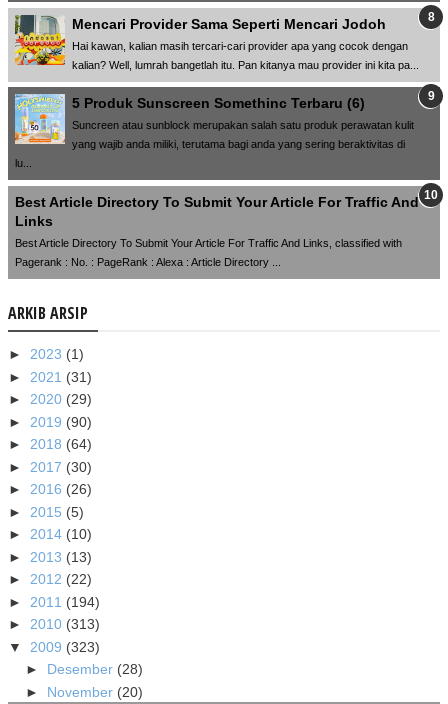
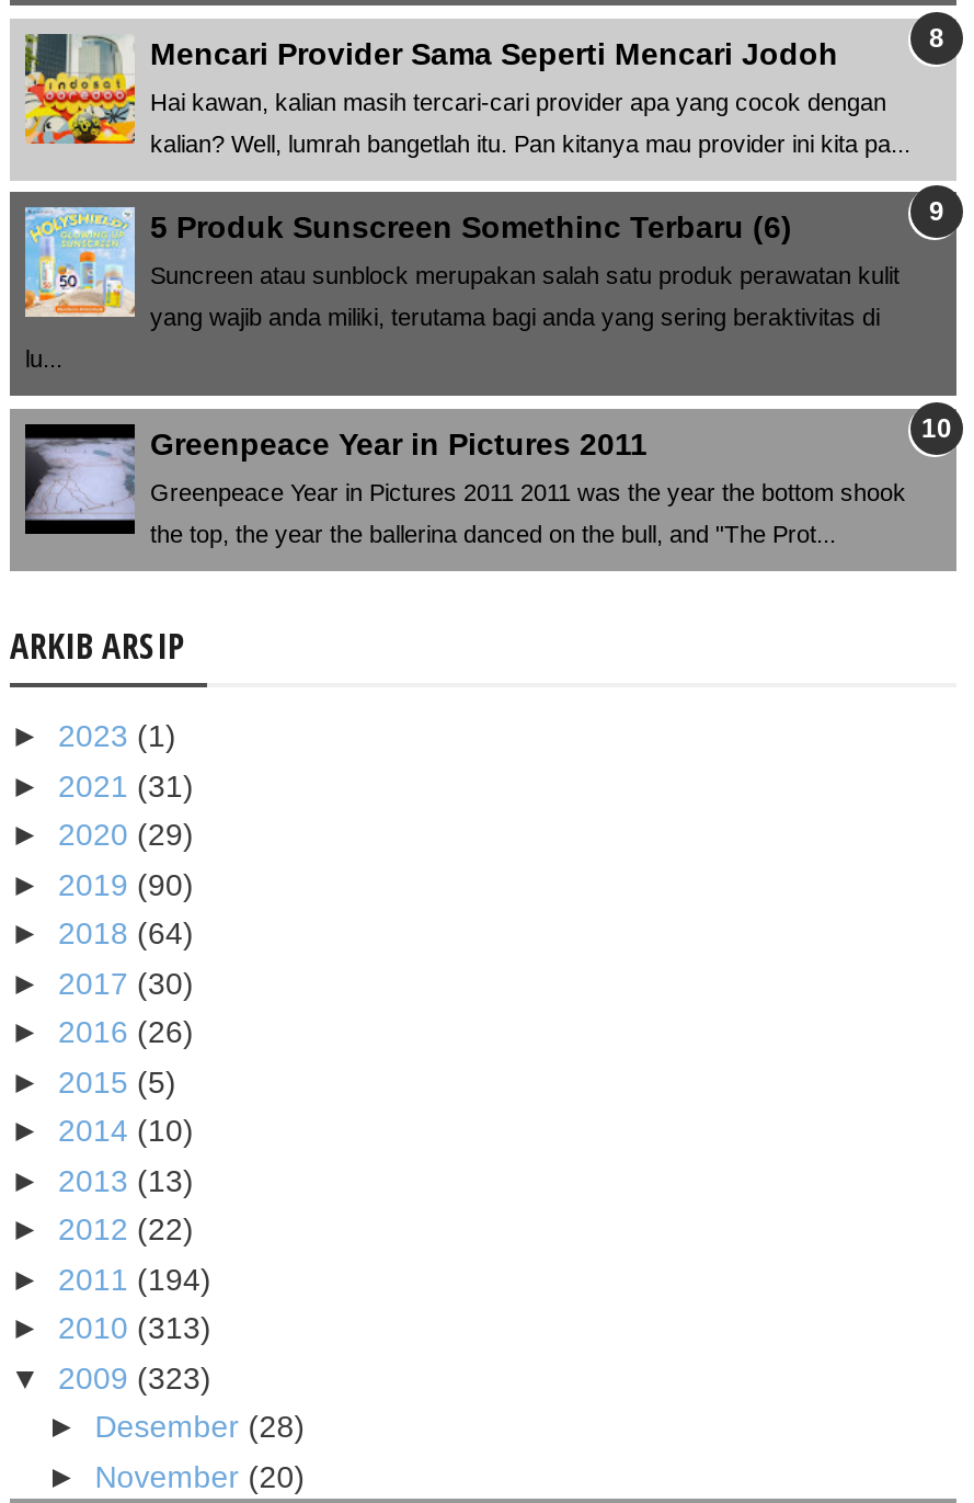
- Best Article Directory To Submit Your Article For Traffic And
- Links
+ Greenpeace Year in Pictures 2011

- Best Article Directory To Submit Your Article For Traffic And Links, classified with
+ Greenpeace Year in Pictures 2011 2011 was the year the bottom shook

- Pagerank : No. : PageRank : Alexa : Article Directory ...
+ the top, the year the ballerina danced on the bull, and "The Prot...
